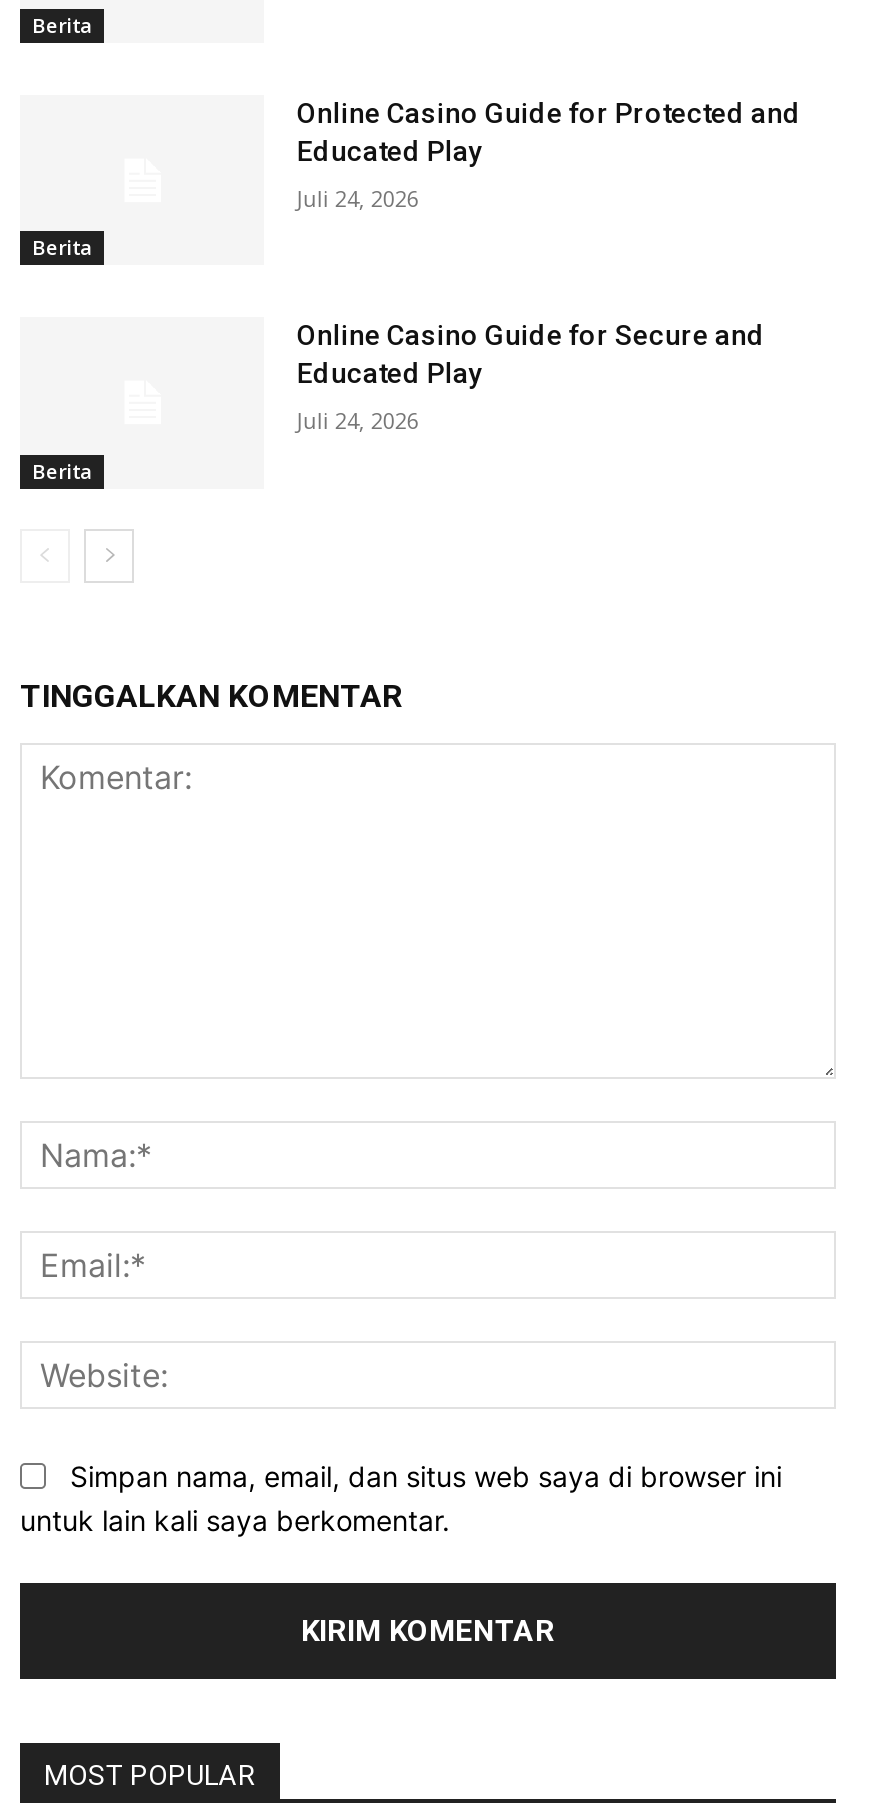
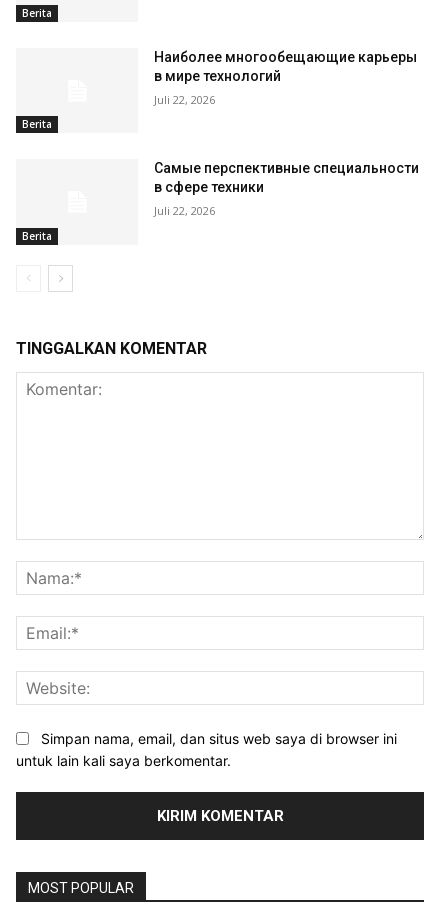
- Online Casino Guide for Protected and
- Educated Play
+ Наиболее многообещающие карьеры
+ в мире технологий

- Juli 24, 2026
+ Juli 22, 2026

- Online Casino Guide for Secure and
- Educated Play
+ Самые перспективные специальности
+ в сфере техники

- Juli 24, 2026
+ Juli 22, 2026
